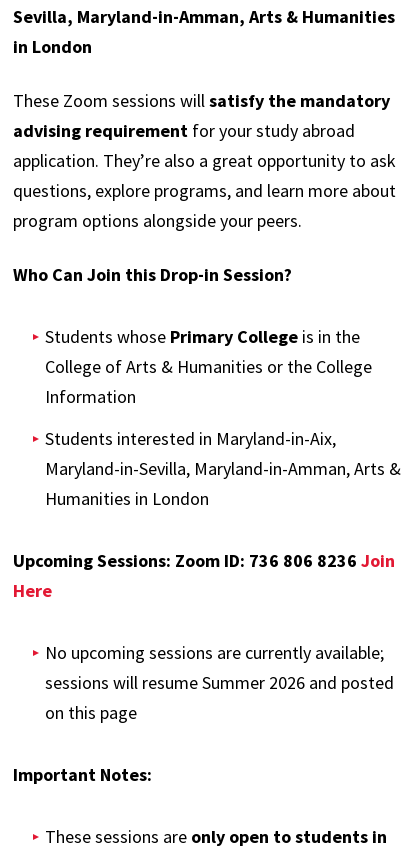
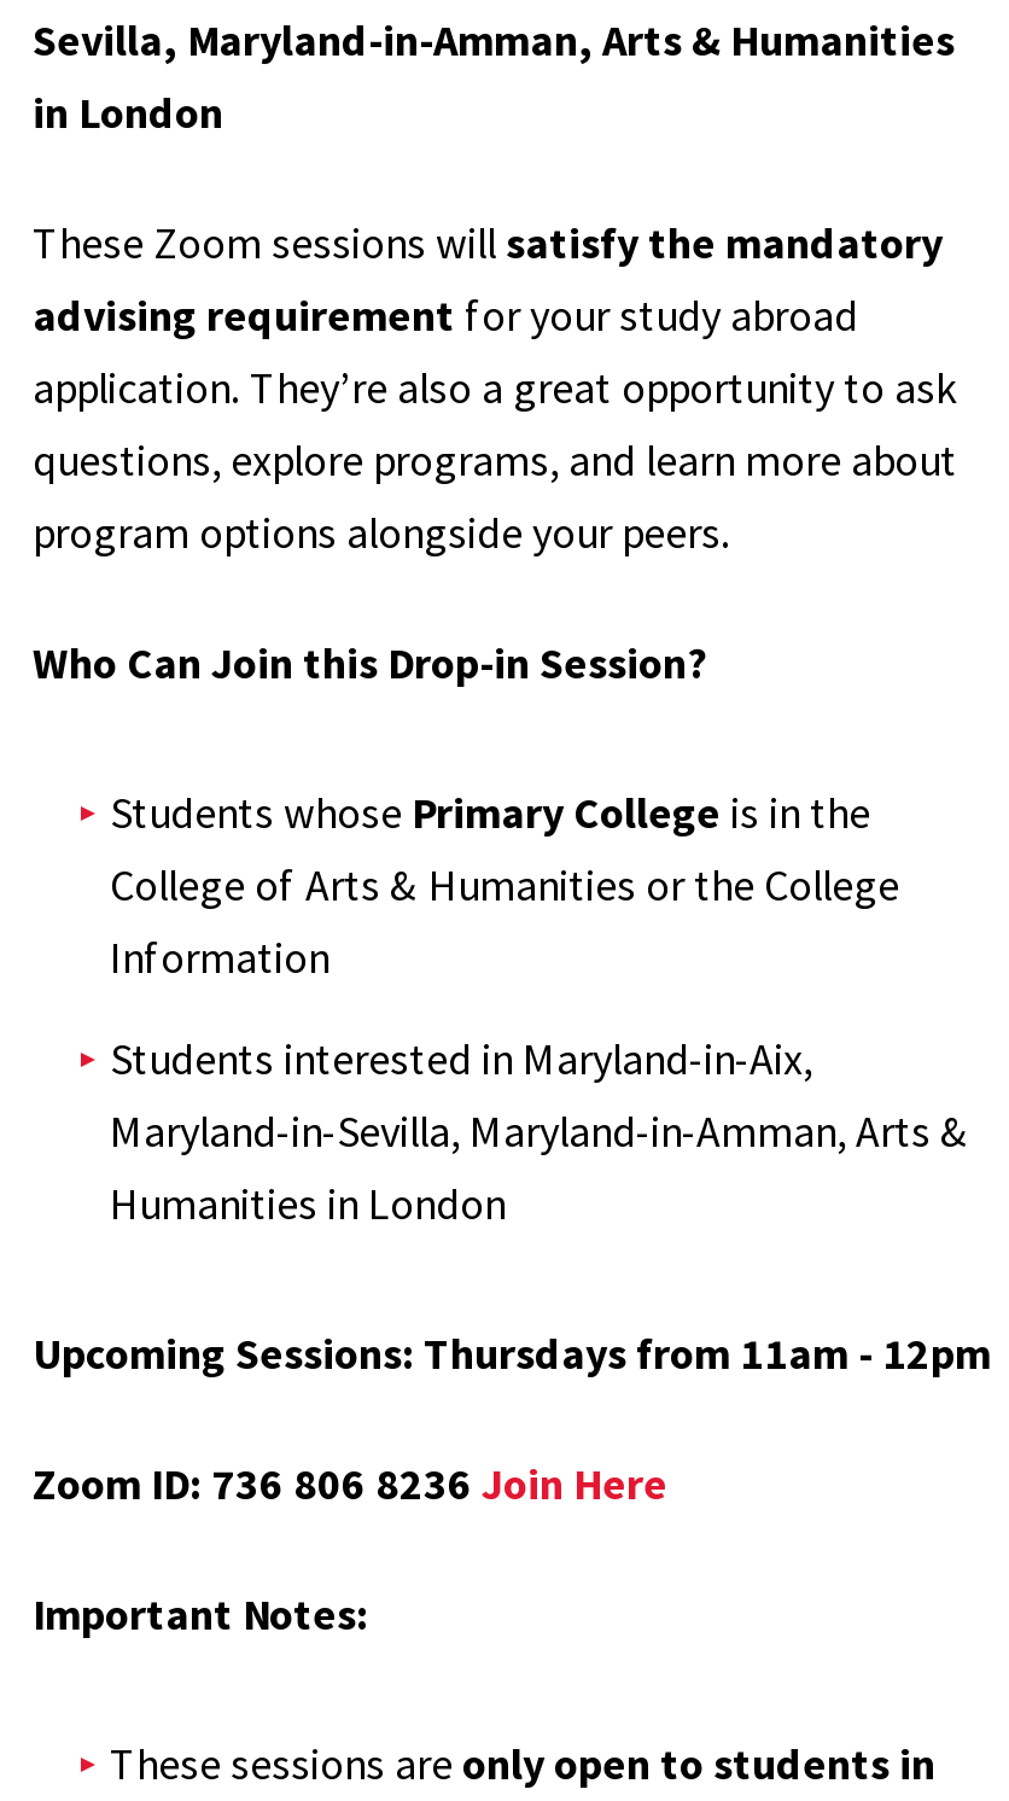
- Upcoming Sessions: Zoom ID: 736 806 8236 Join
- Here
+ Upcoming Sessions: Thursdays from 11am - 12pm

- No upcoming sessions are currently available;
- sessions will resume Summer 2026 and posted
- on this page
+ Zoom ID: 736 806 8236 Join Here
